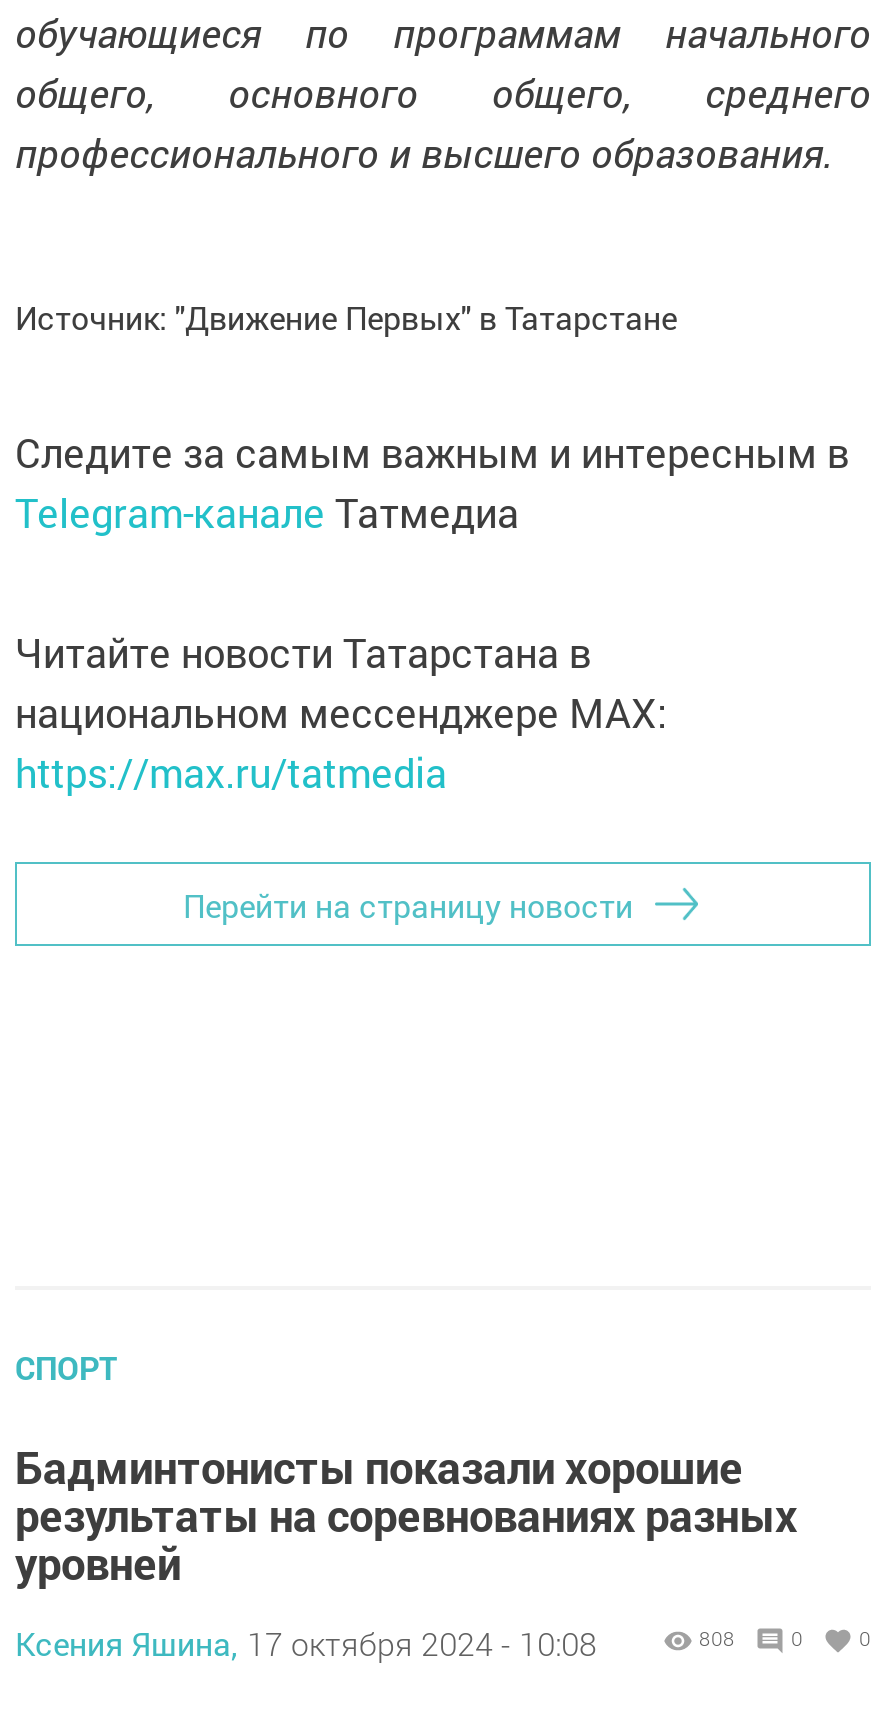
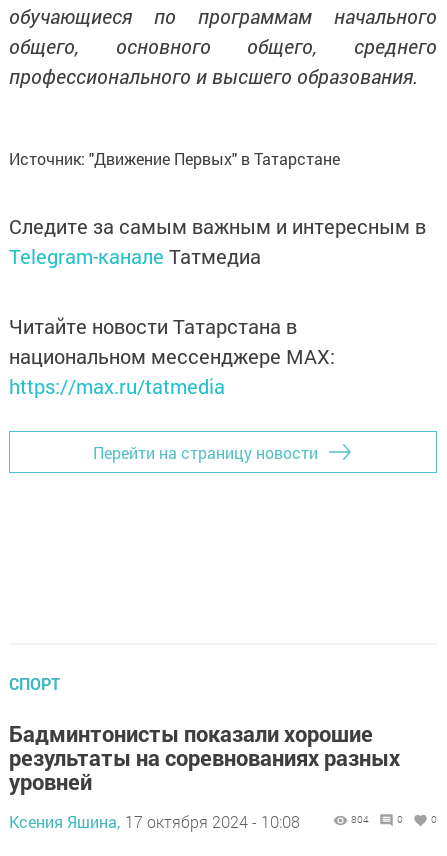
- 808
+ 804
